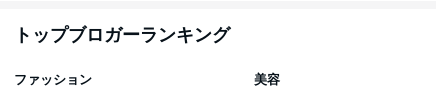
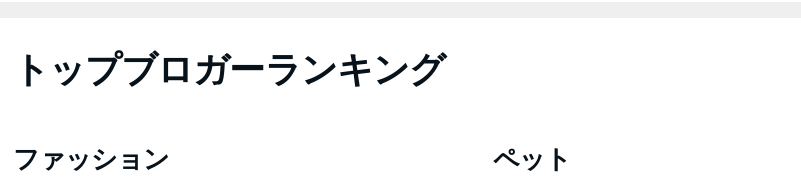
- 美容
+ ペット
